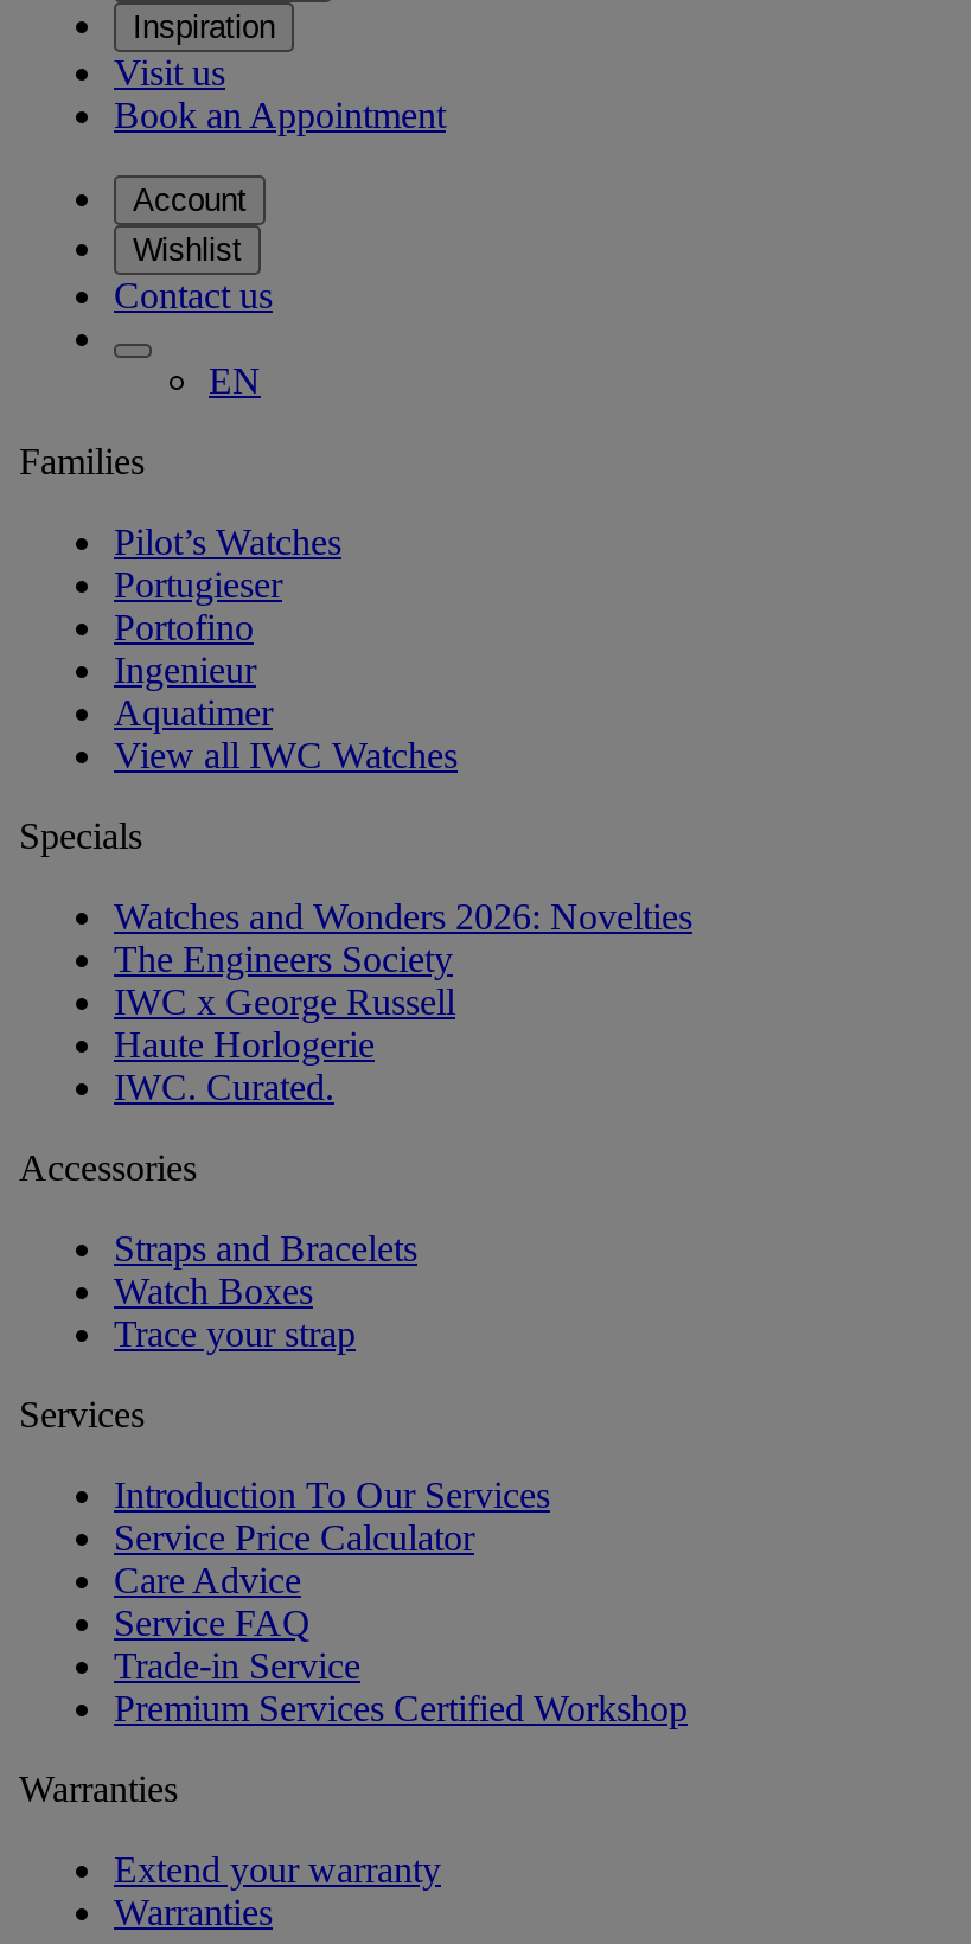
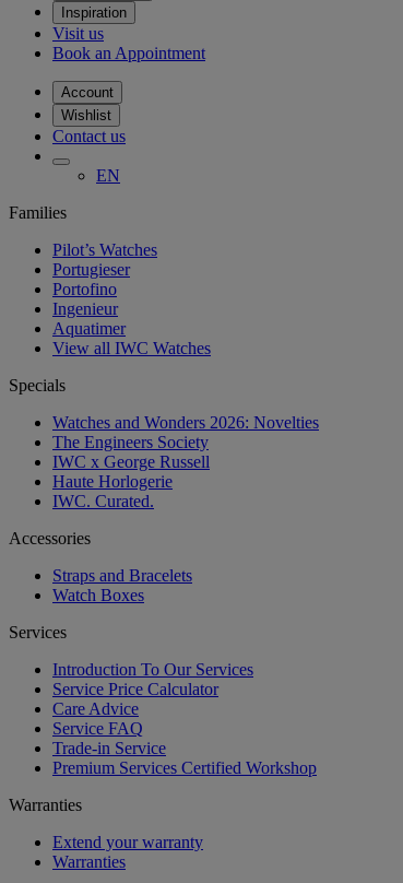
- Trace your strap
